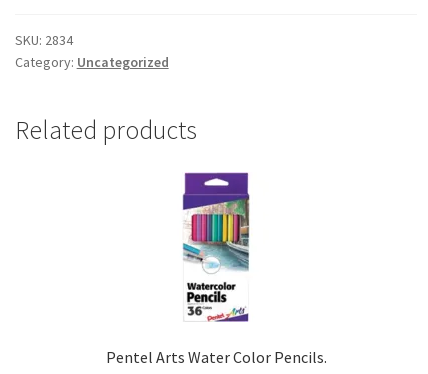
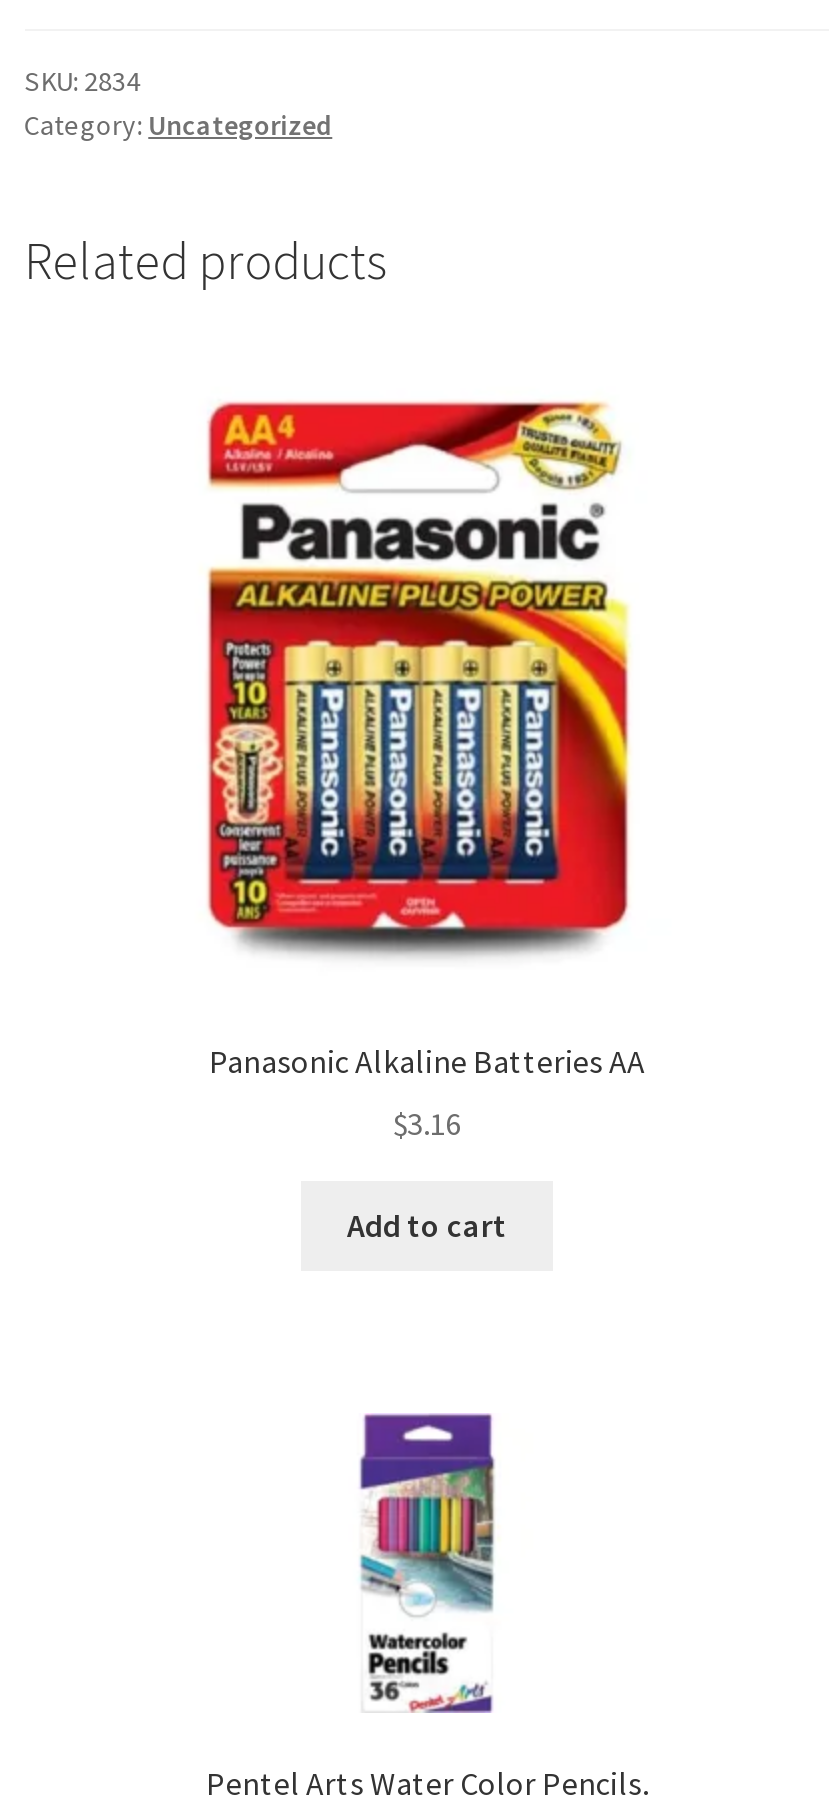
+ [image]

+ Panasonic Alkaline Batteries AA
+ $3.16
+ Add to cart
